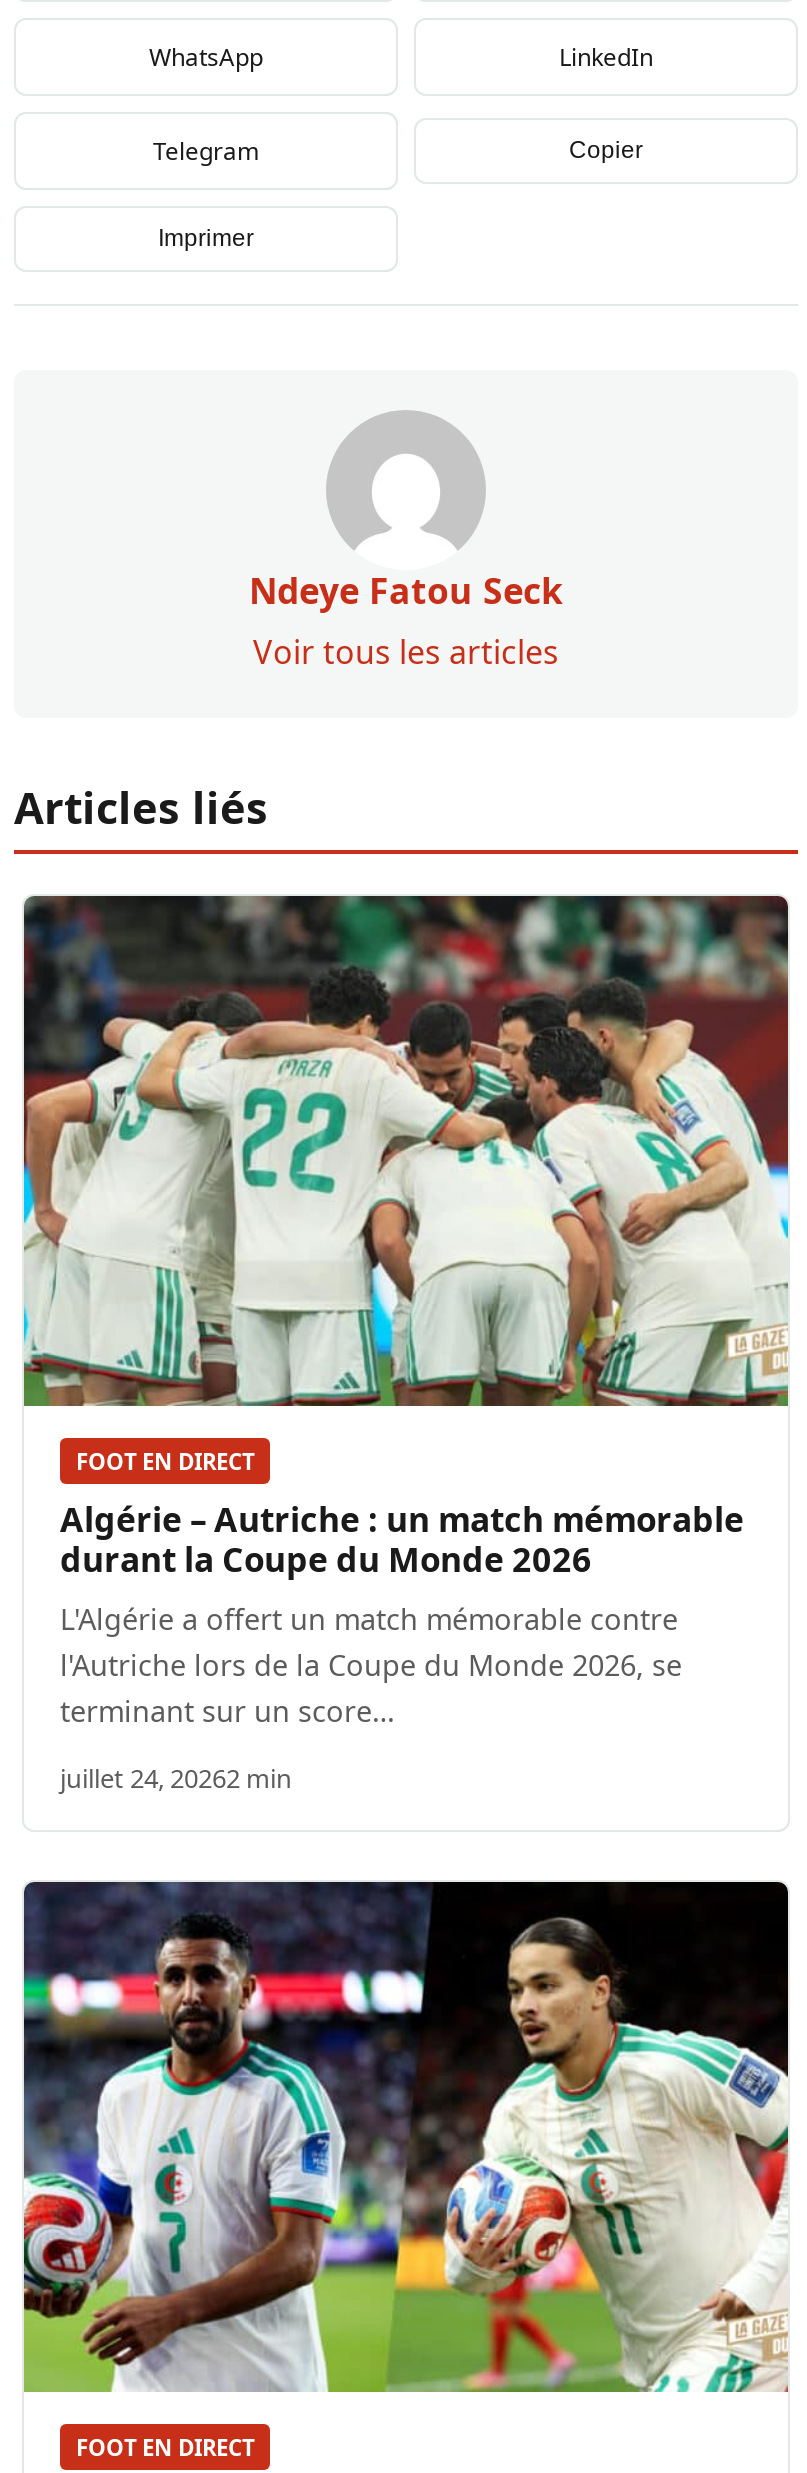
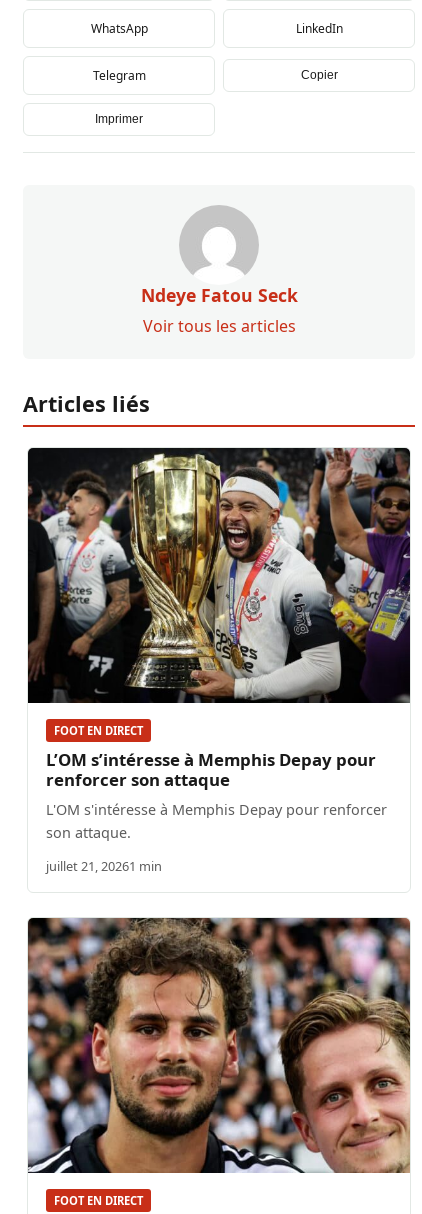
- [image]
+ [image]

- Algérie – Autriche : un match mémorable
- durant la Coupe du Monde 2026
- L'Algérie a offert un match mémorable contre
- l'Autriche lors de la Coupe du Monde 2026, se
- terminant sur un score…
+ L’OM s’intéresse à Memphis Depay pour
+ renforcer son attaque
+ L'OM s'intéresse à Memphis Depay pour renforcer
+ son attaque.

- juillet 24, 20262 min
+ juillet 21, 20261 min

- [image]
+ [image]
